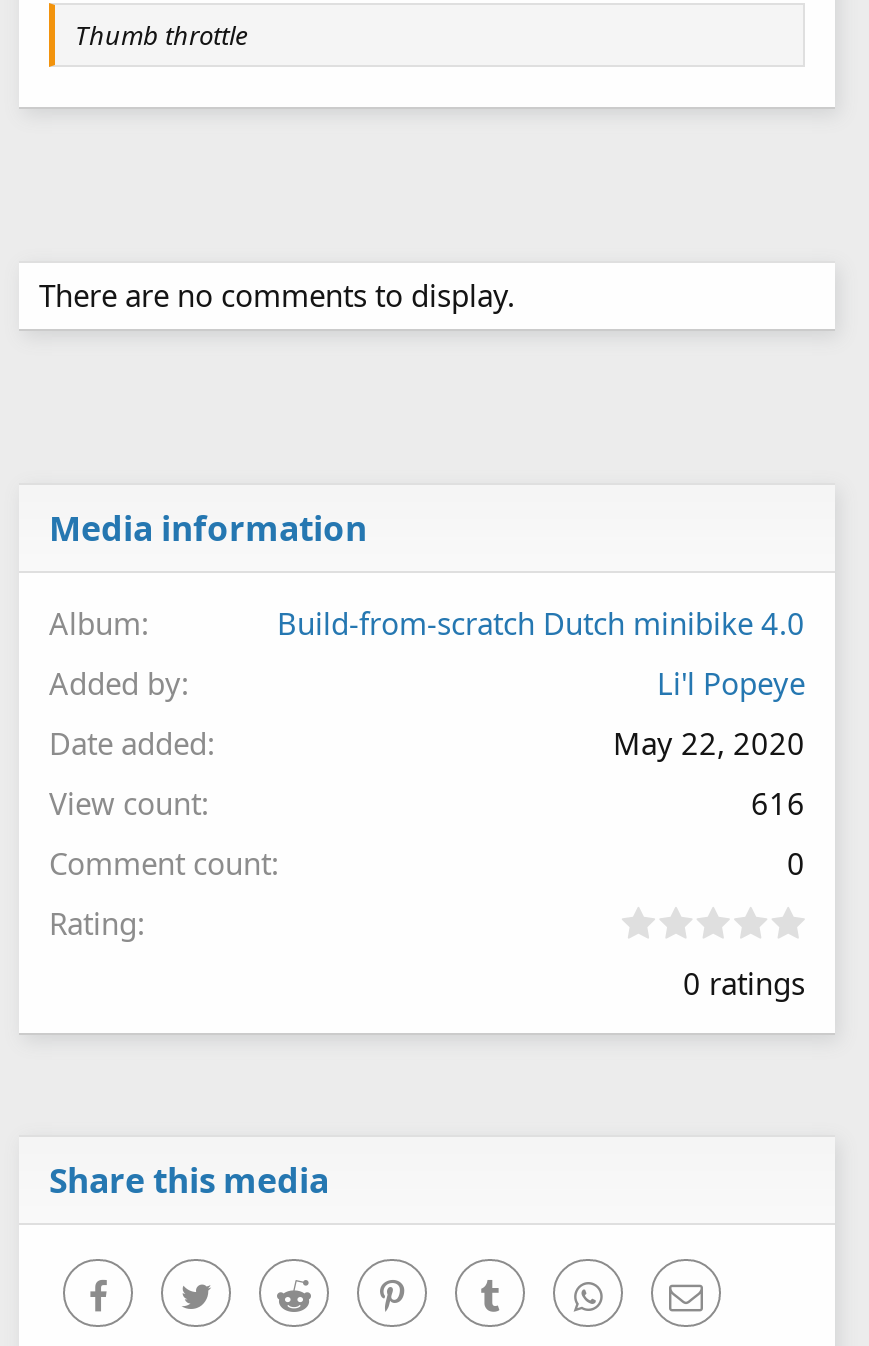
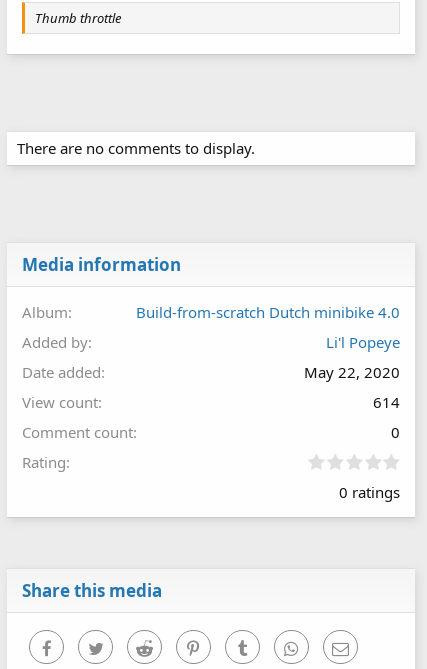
- 616
+ 614
